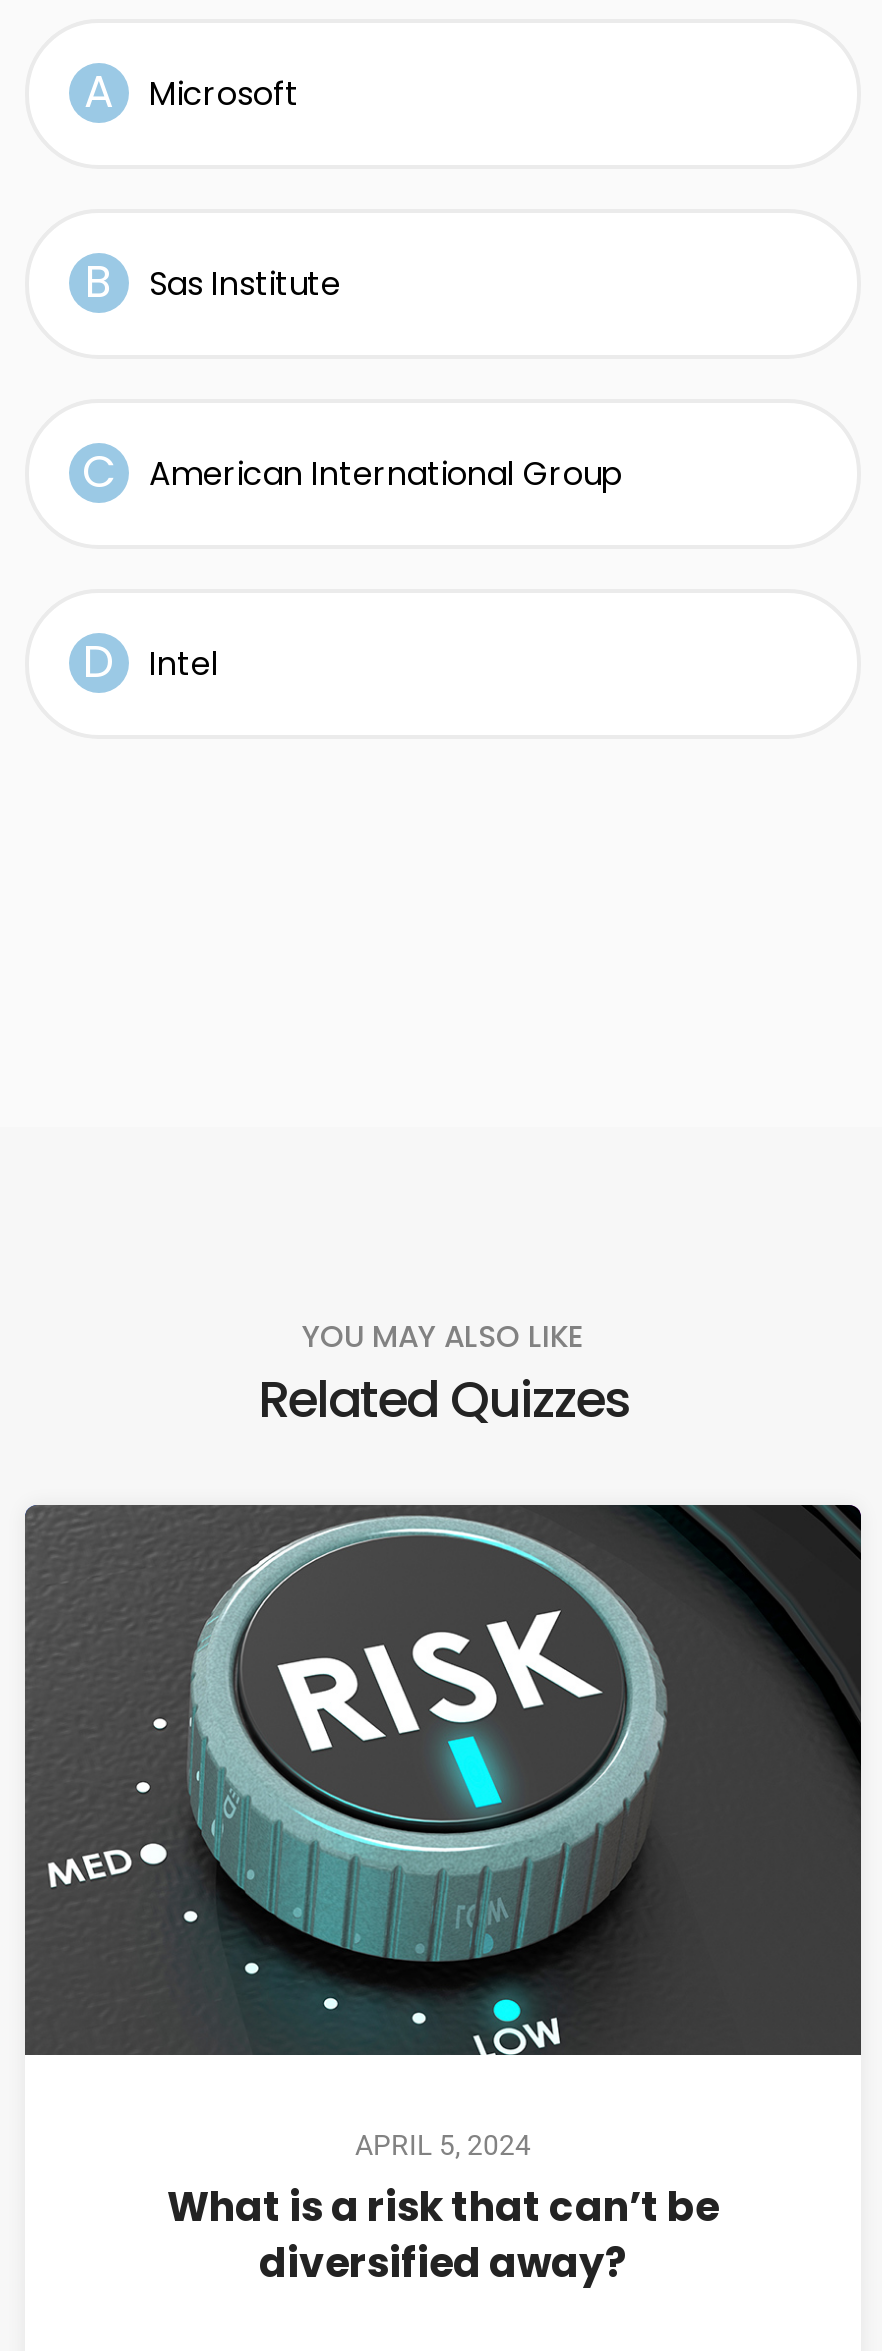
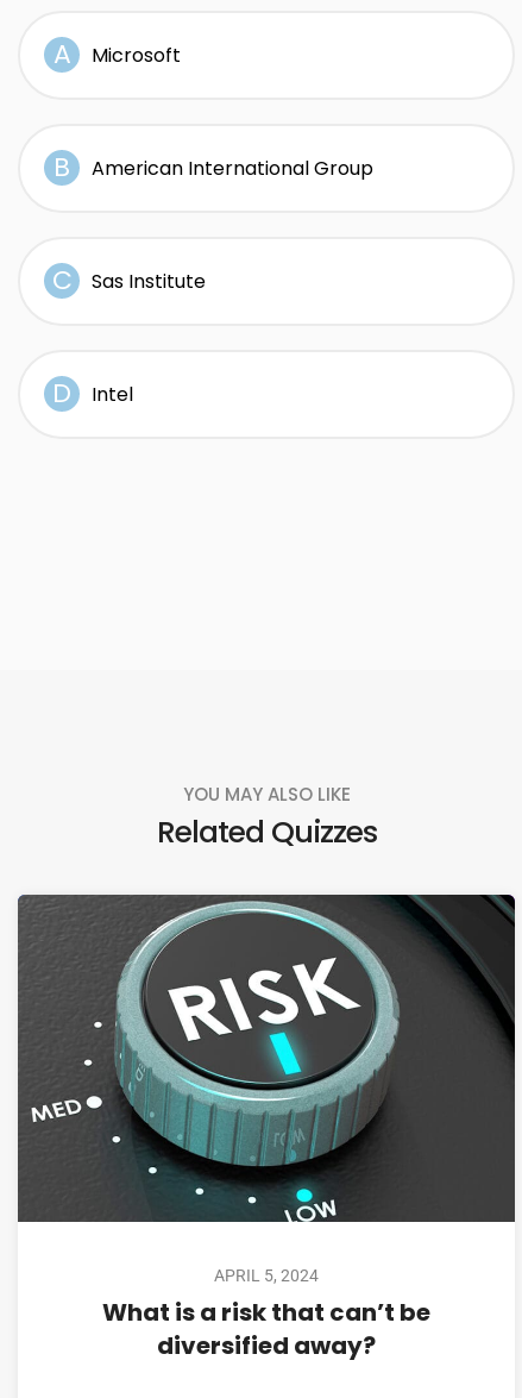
moved down: Sas Institute

moved up: American International Group
